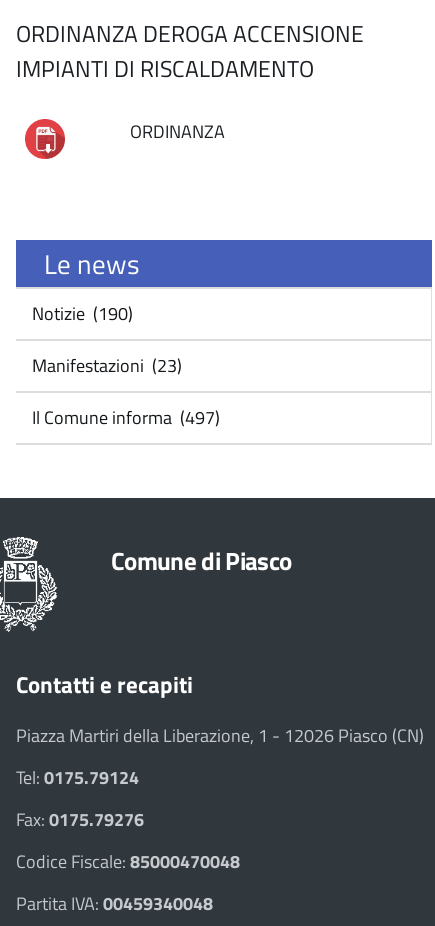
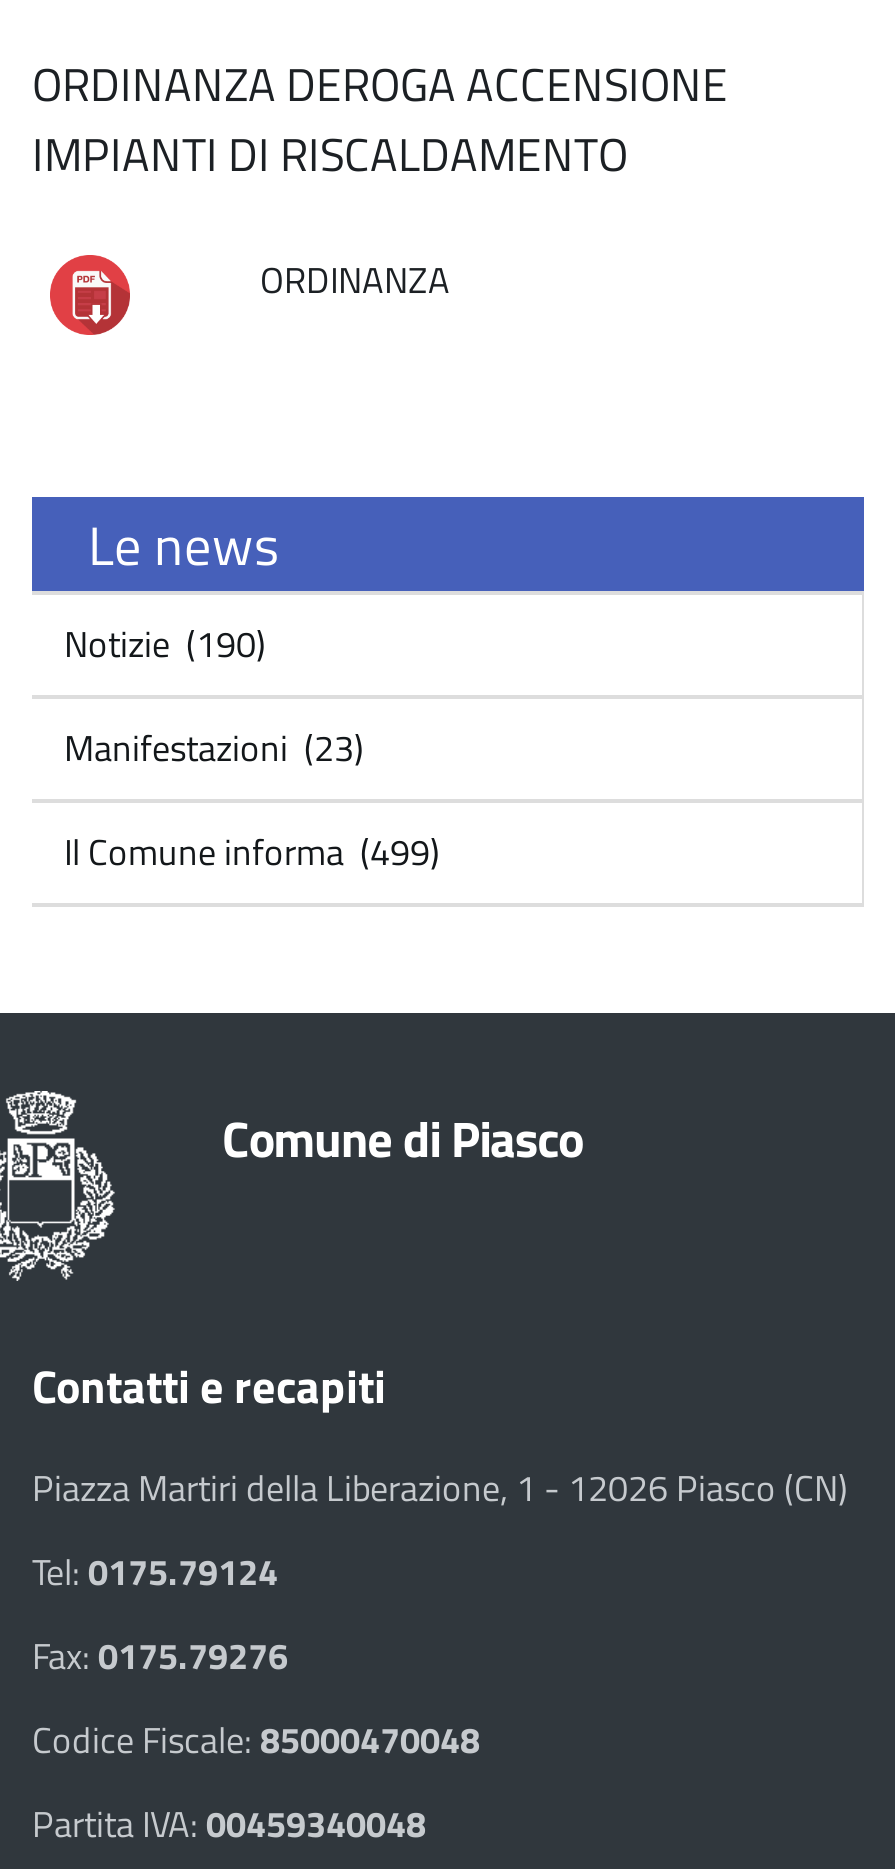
- Il Comune informa (497)
+ Il Comune informa (499)
